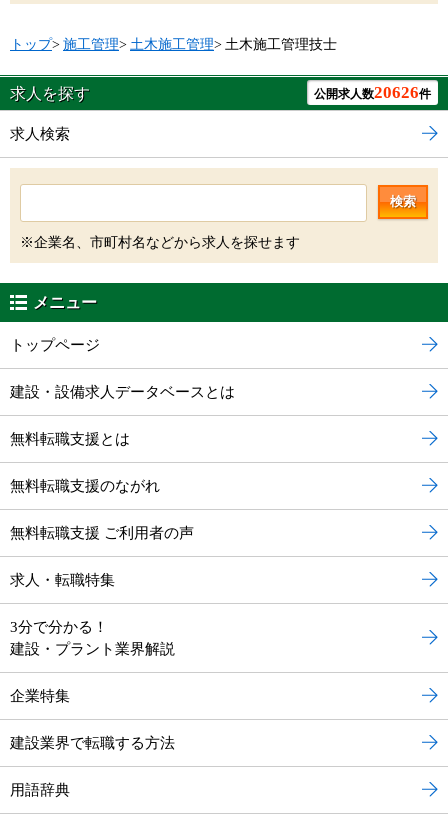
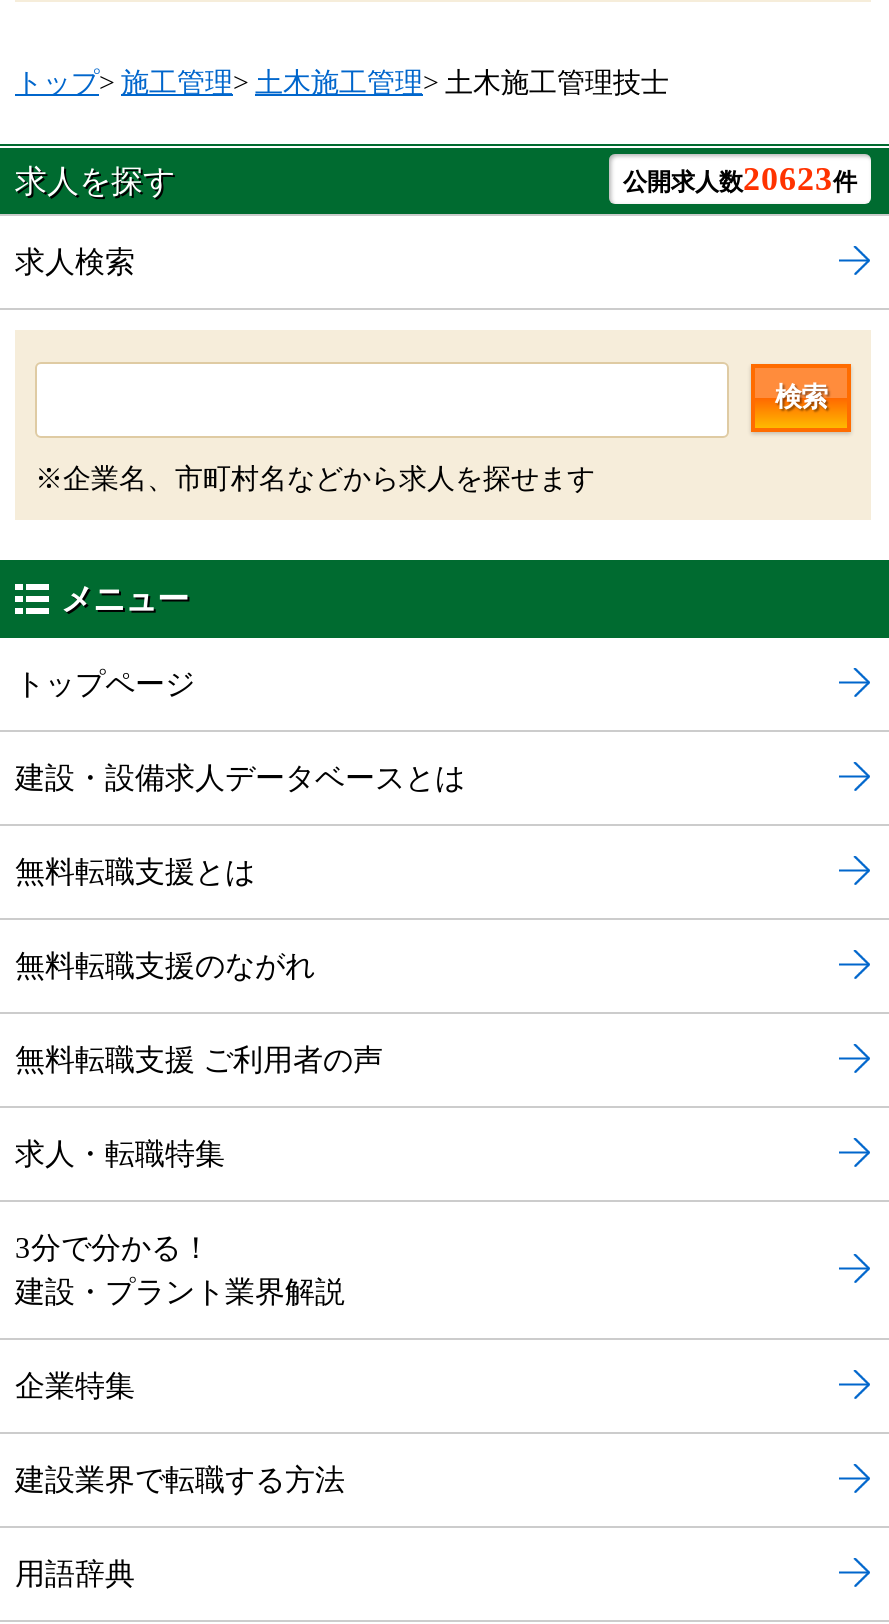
- 公開求人数20626件
+ 公開求人数20623件
